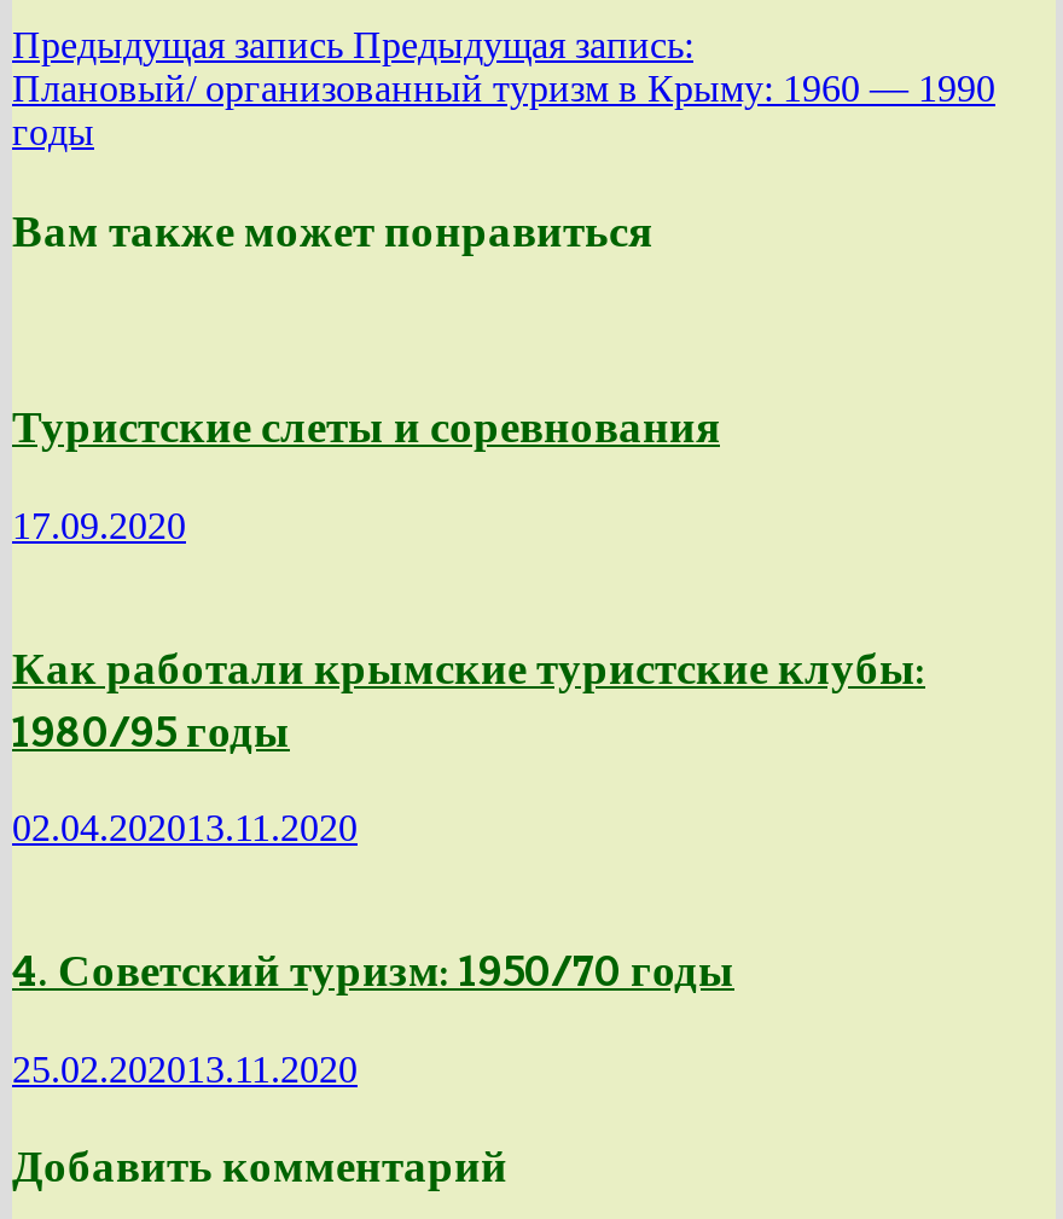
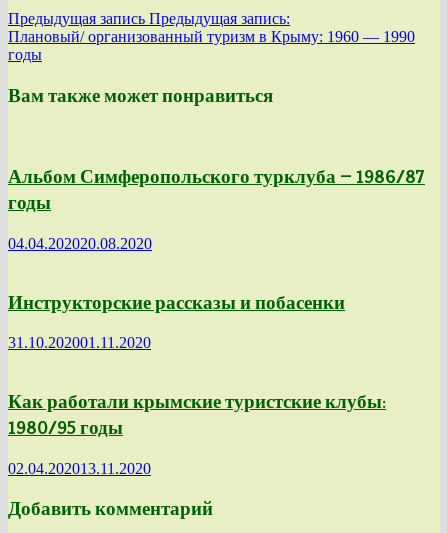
- Туристские слеты и соревнования
- 17.09.2020
+ Альбом Симферопольского турклуба — 1986/87
+ годы
+ 04.04.202020.08.2020
+ Инструкторские рассказы и побасенки
+ 31.10.202001.11.2020

moved down: Как работали крымские туристские клубы: | 1980/95 годы | 02.04.202013.11.2020

- 4. Советский туризм: 1950/70 годы
- 25.02.202013.11.2020
